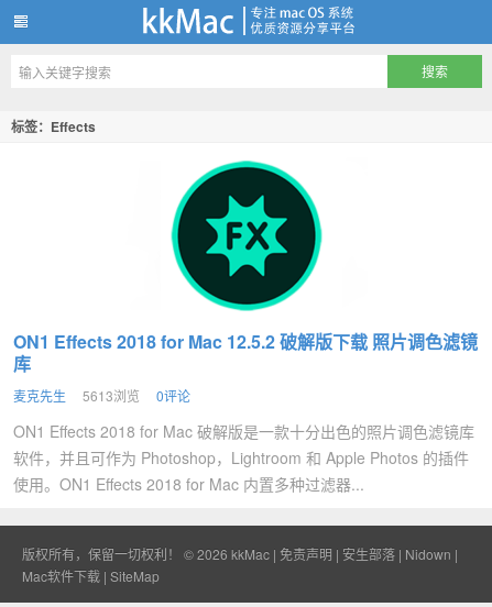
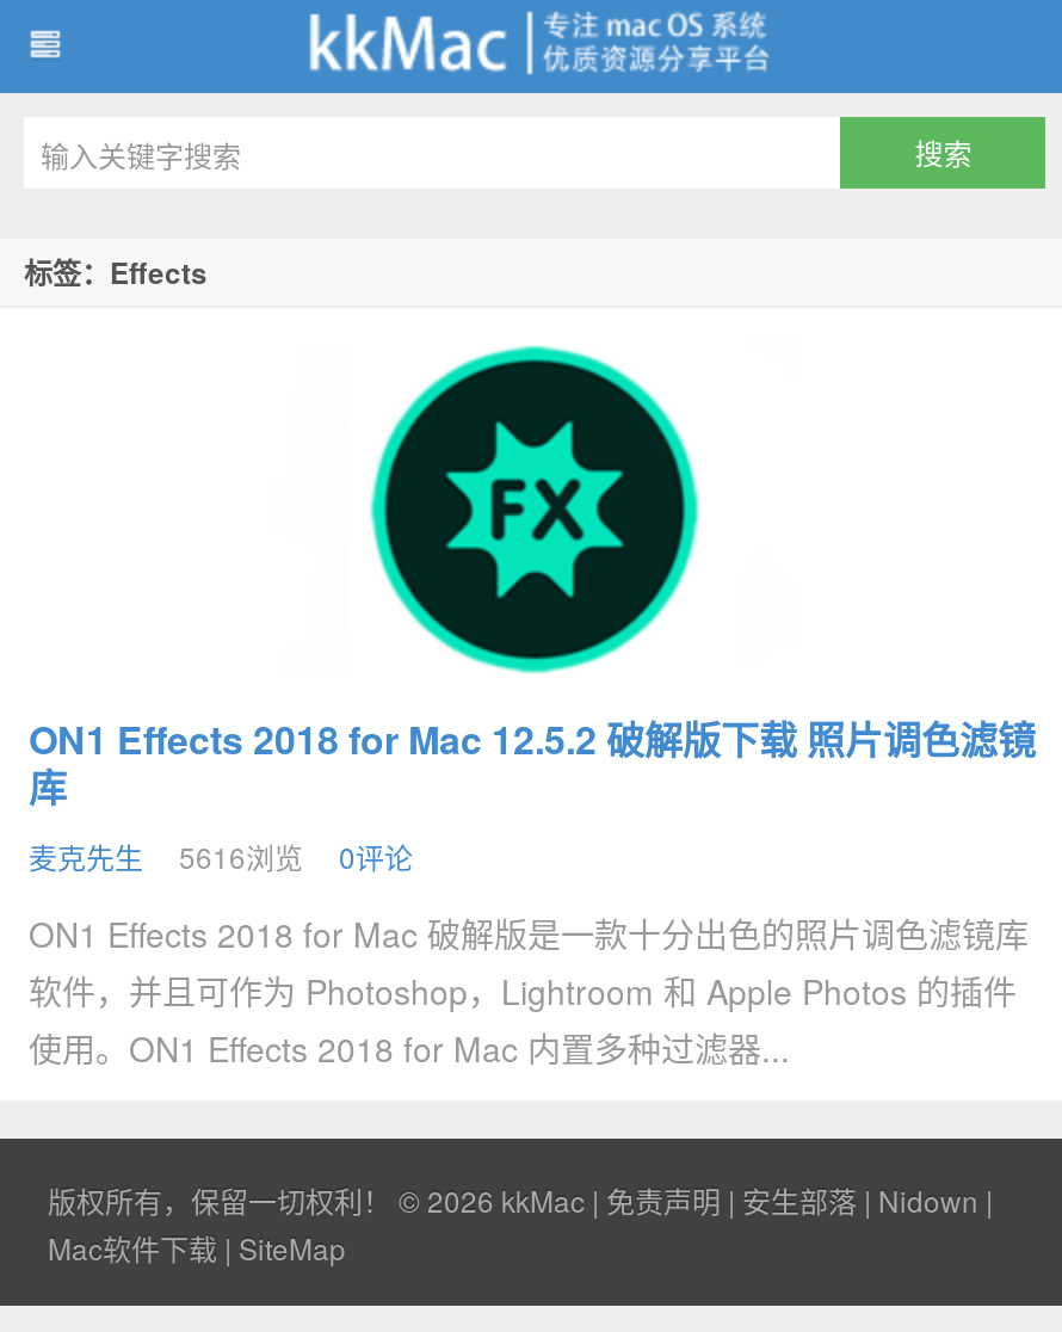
- 麦克先生 5613浏览 0评论
+ 麦克先生 5616浏览 0评论
